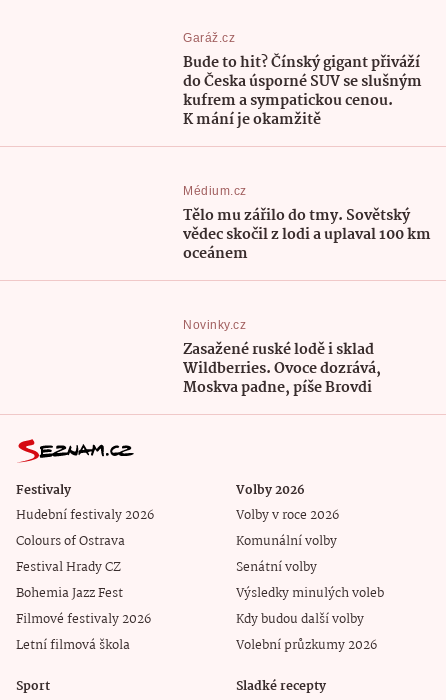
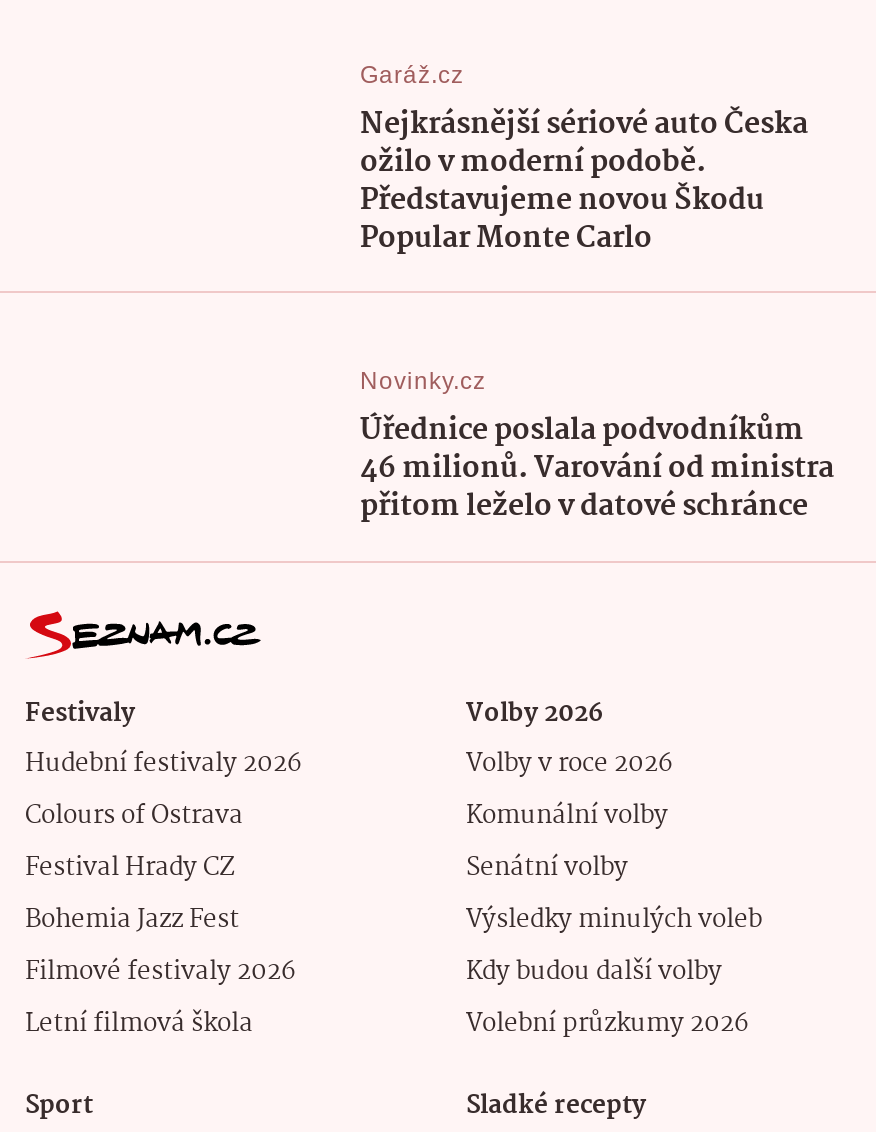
- Bude to hit? Čínský gigant přiváží
- do Česka úsporné SUV se slušným
- kufrem a sympatickou cenou.
- K mání je okamžitě
- Médium.cz
- Tělo mu zářilo do tmy. Sovětský
- vědec skočil z lodi a uplaval 100 km
- oceánem
+ Nejkrásnější sériové auto Česka
+ ožilo v moderní podobě.
+ Představujeme novou Škodu
+ Popular Monte Carlo

- Zasažené ruské lodě i sklad
- Wildberries. Ovoce dozrává,
- Moskva padne, píše Brovdi
+ Úřednice poslala podvodníkům
+ 46 milionů. Varování od ministra
+ přitom leželo v datové schránce
